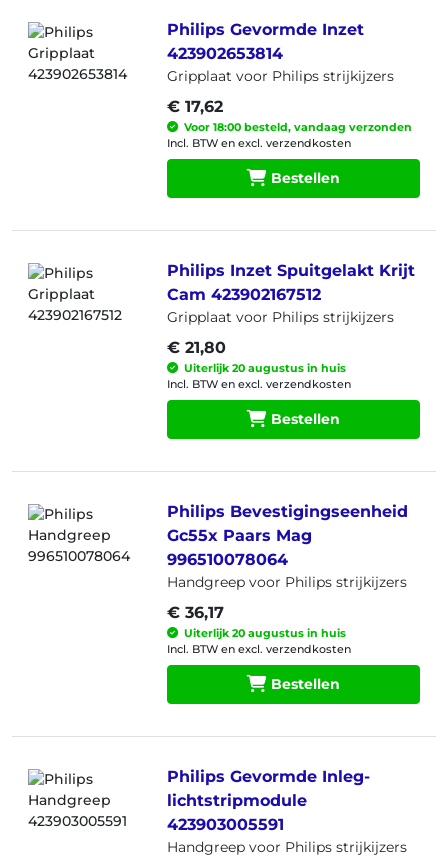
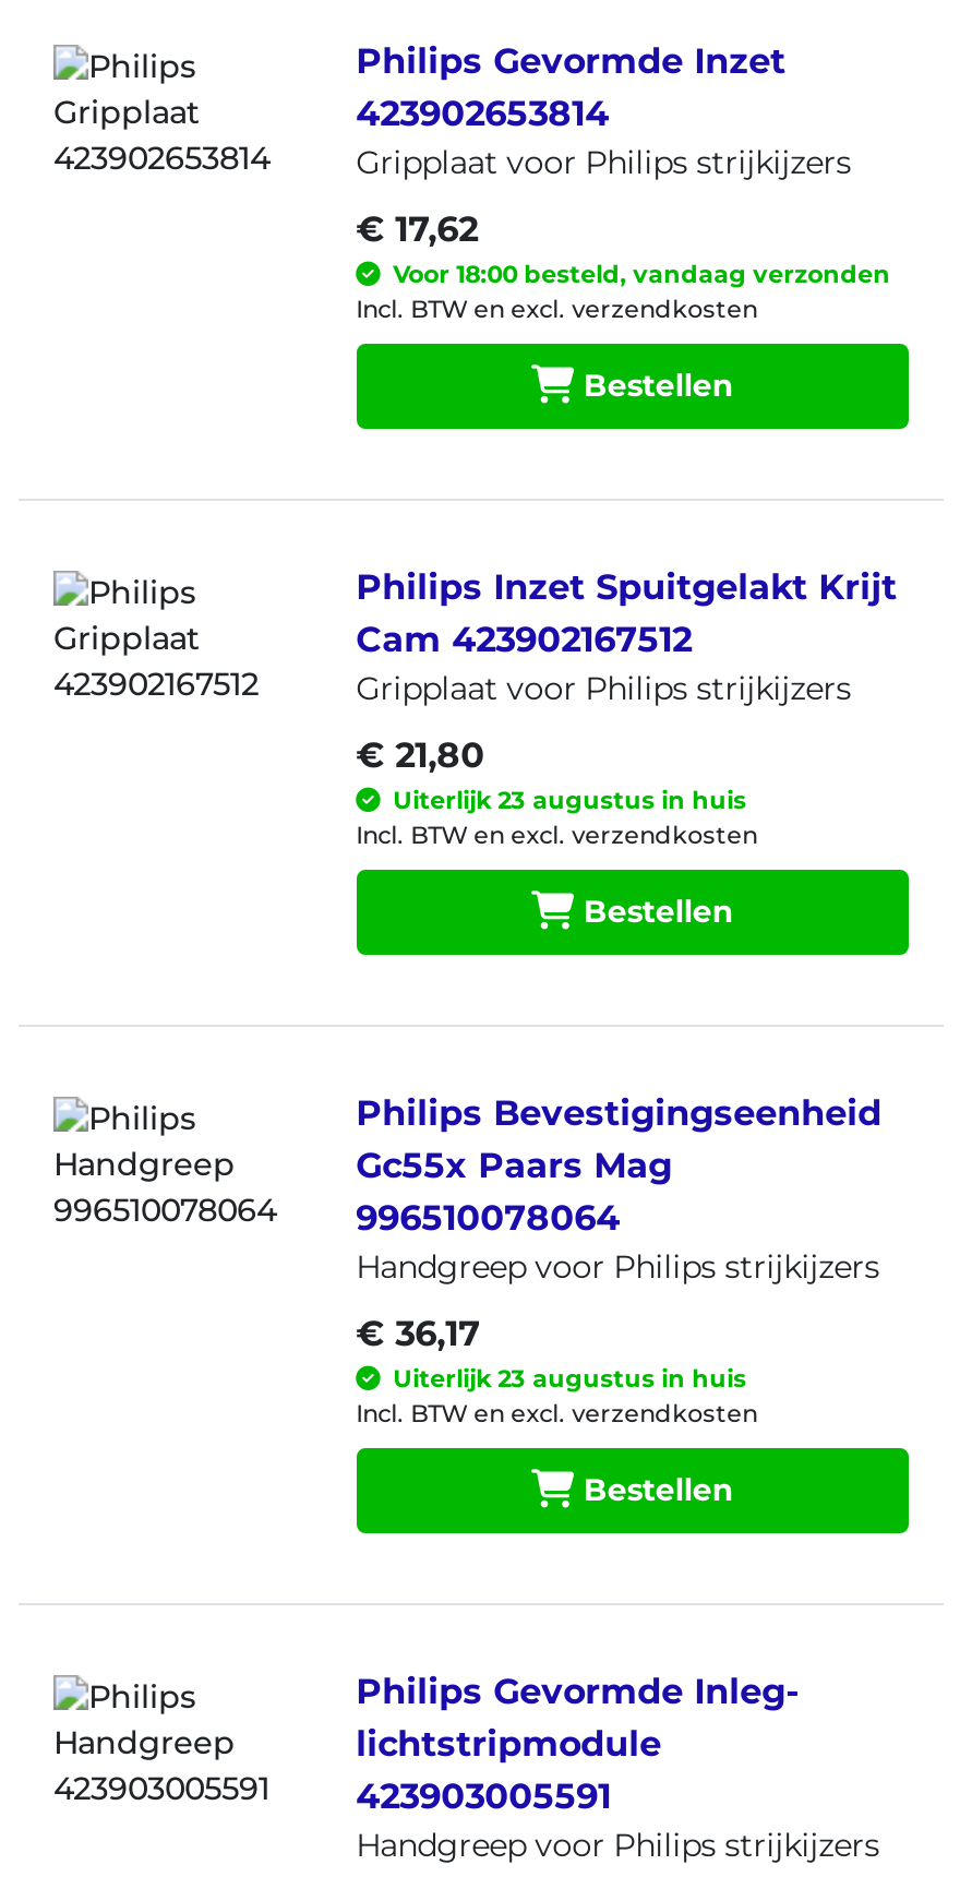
- Uiterlijk 20 augustus in huis
+ Uiterlijk 23 augustus in huis

- Uiterlijk 20 augustus in huis
+ Uiterlijk 23 augustus in huis
